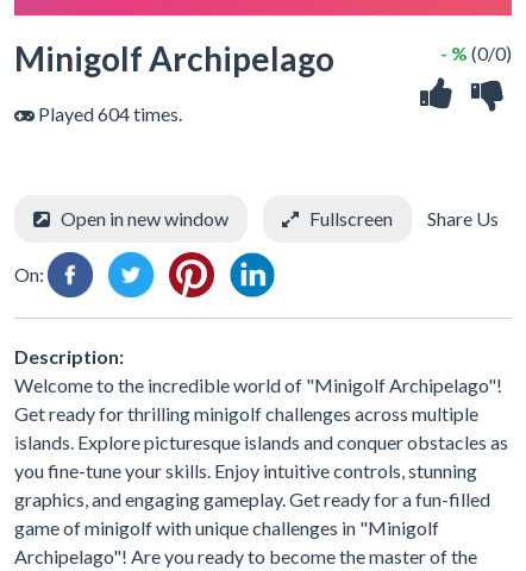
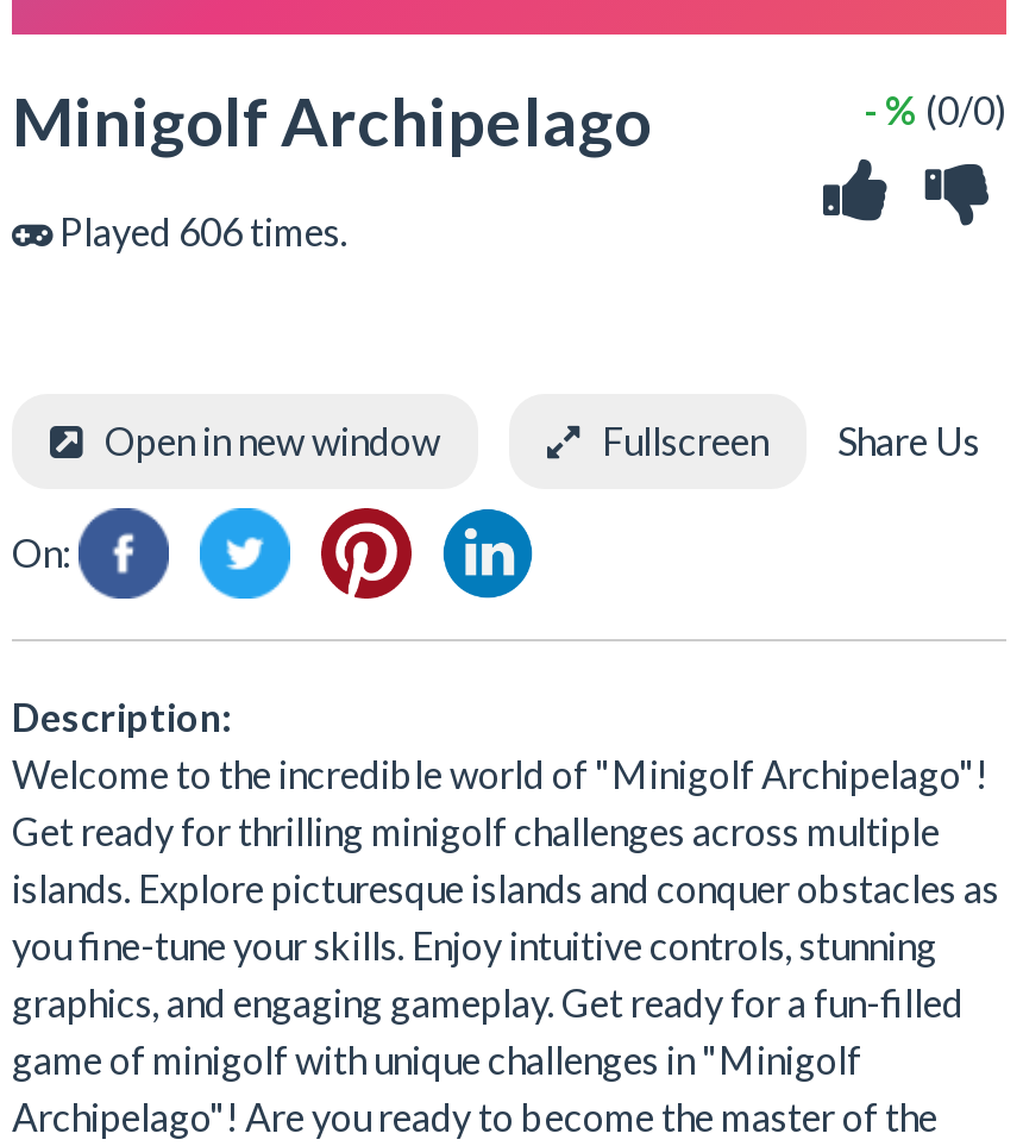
- Played 604 times.
+ Played 606 times.
